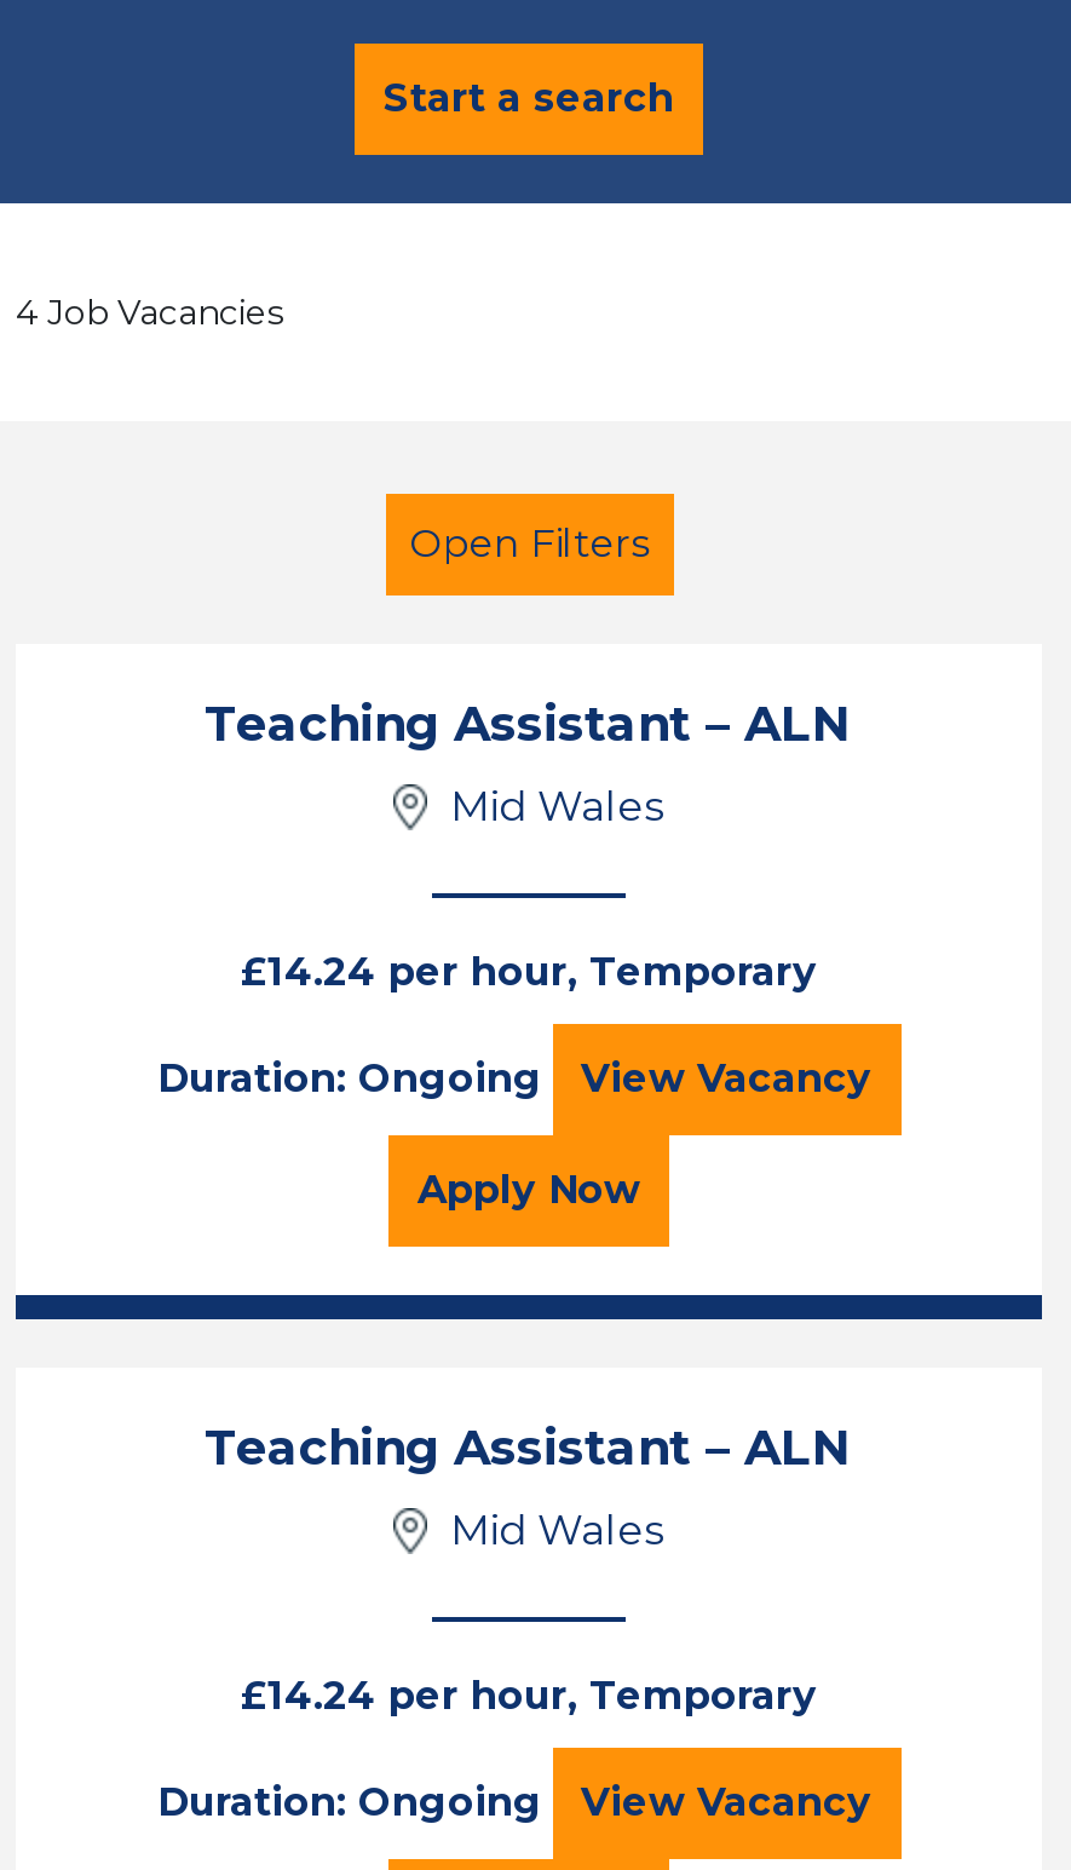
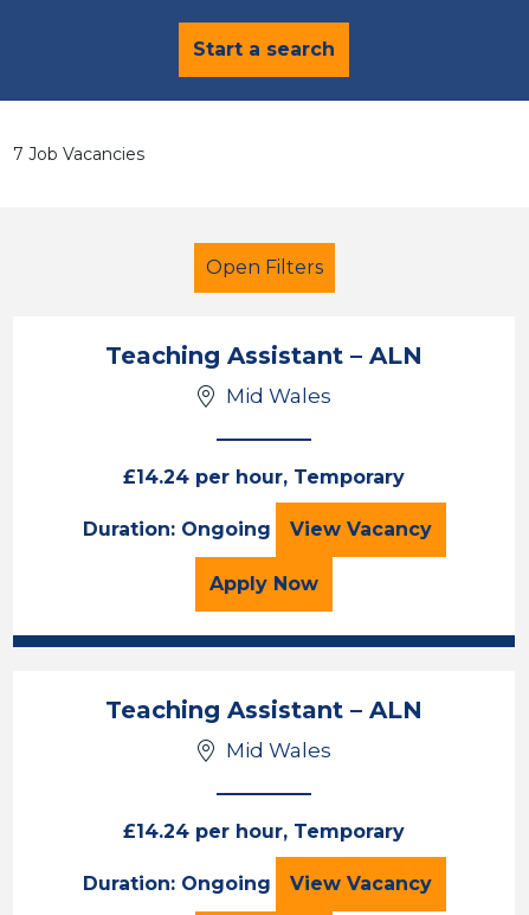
- 4 Job Vacancies
+ 7 Job Vacancies
